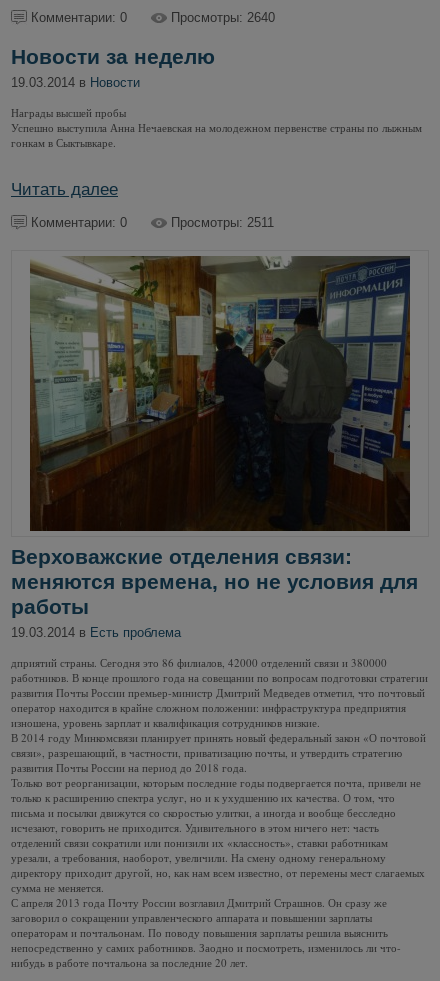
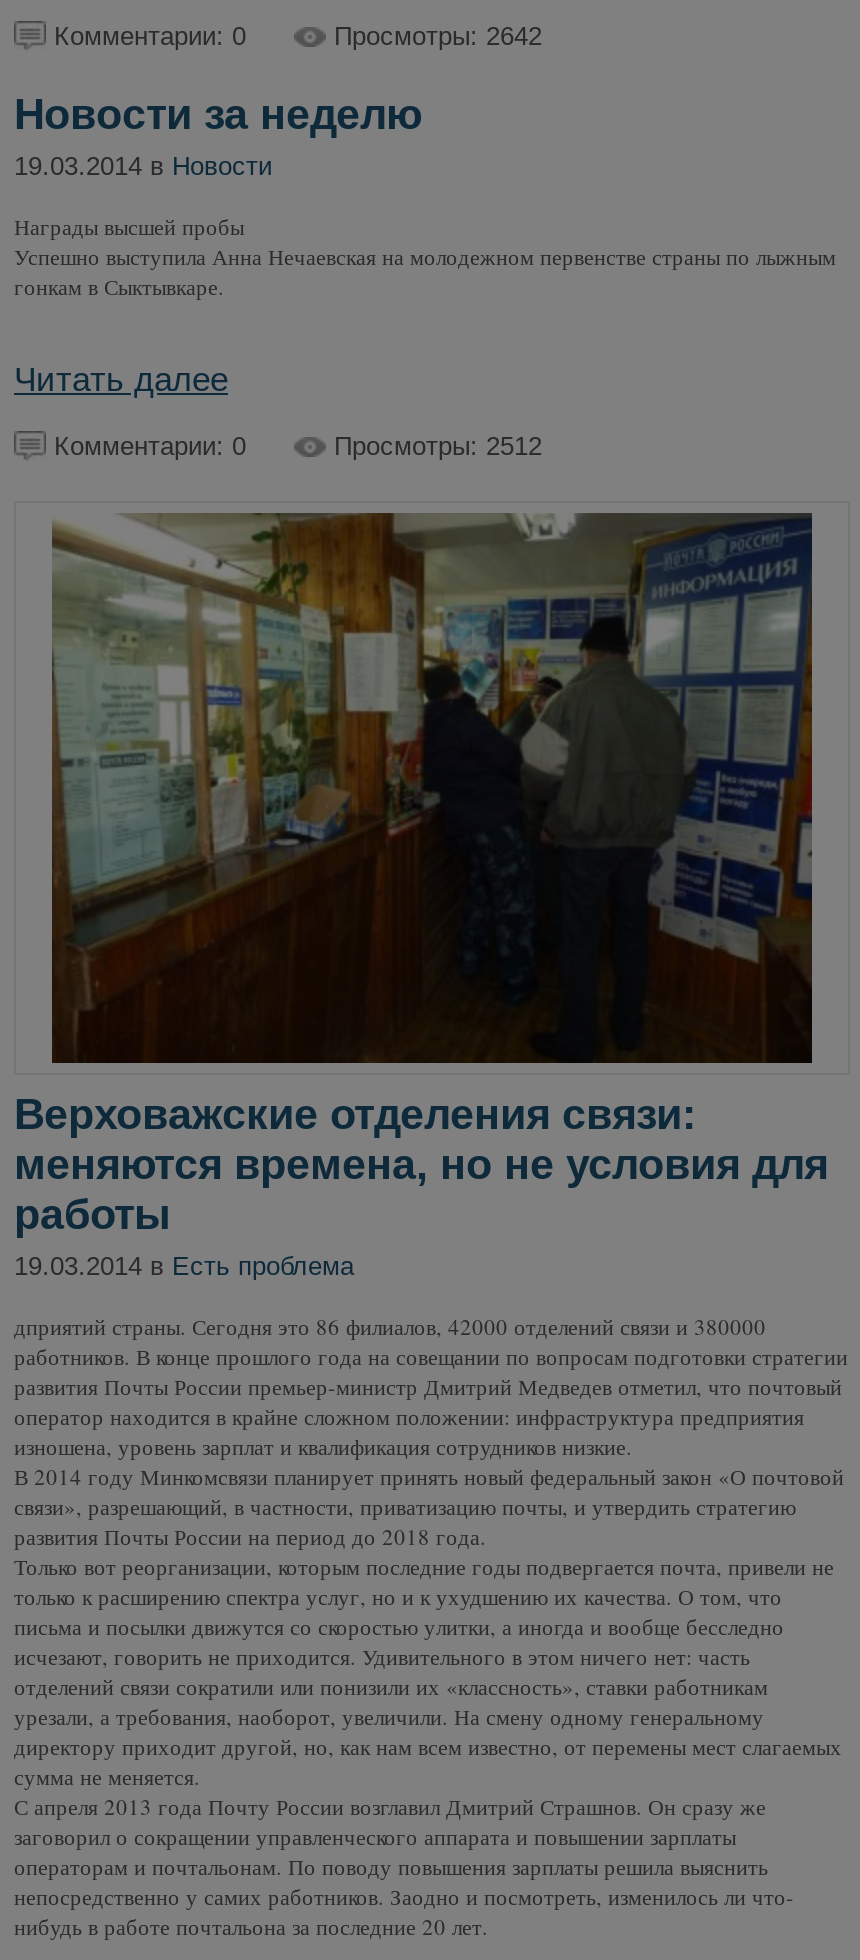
- Просмотры: 2640
+ Просмотры: 2642

- Просмотры: 2511
+ Просмотры: 2512
